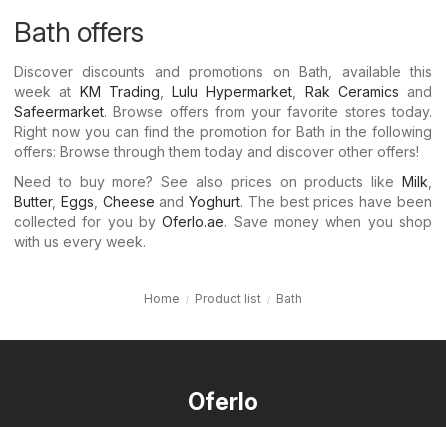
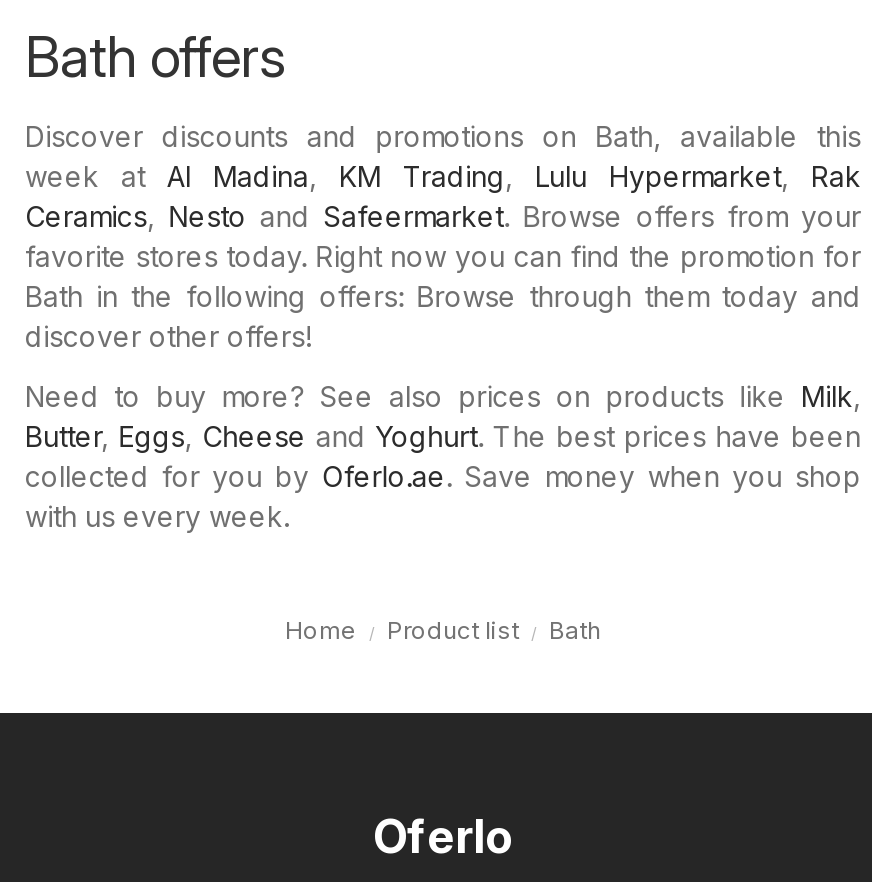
- week at KM Trading, Lulu Hypermarket, Rak Ceramics and
- Safeermarket. Browse offers from your favorite stores today.
- Right now you can find the promotion for Bath in the following
- offers: Browse through them today and discover other offers!
+ week at Al Madina, KM Trading, Lulu Hypermarket, Rak
+ Ceramics, Nesto and Safeermarket. Browse offers from your
+ favorite stores today. Right now you can find the promotion for
+ Bath in the following offers: Browse through them today and
+ discover other offers!
